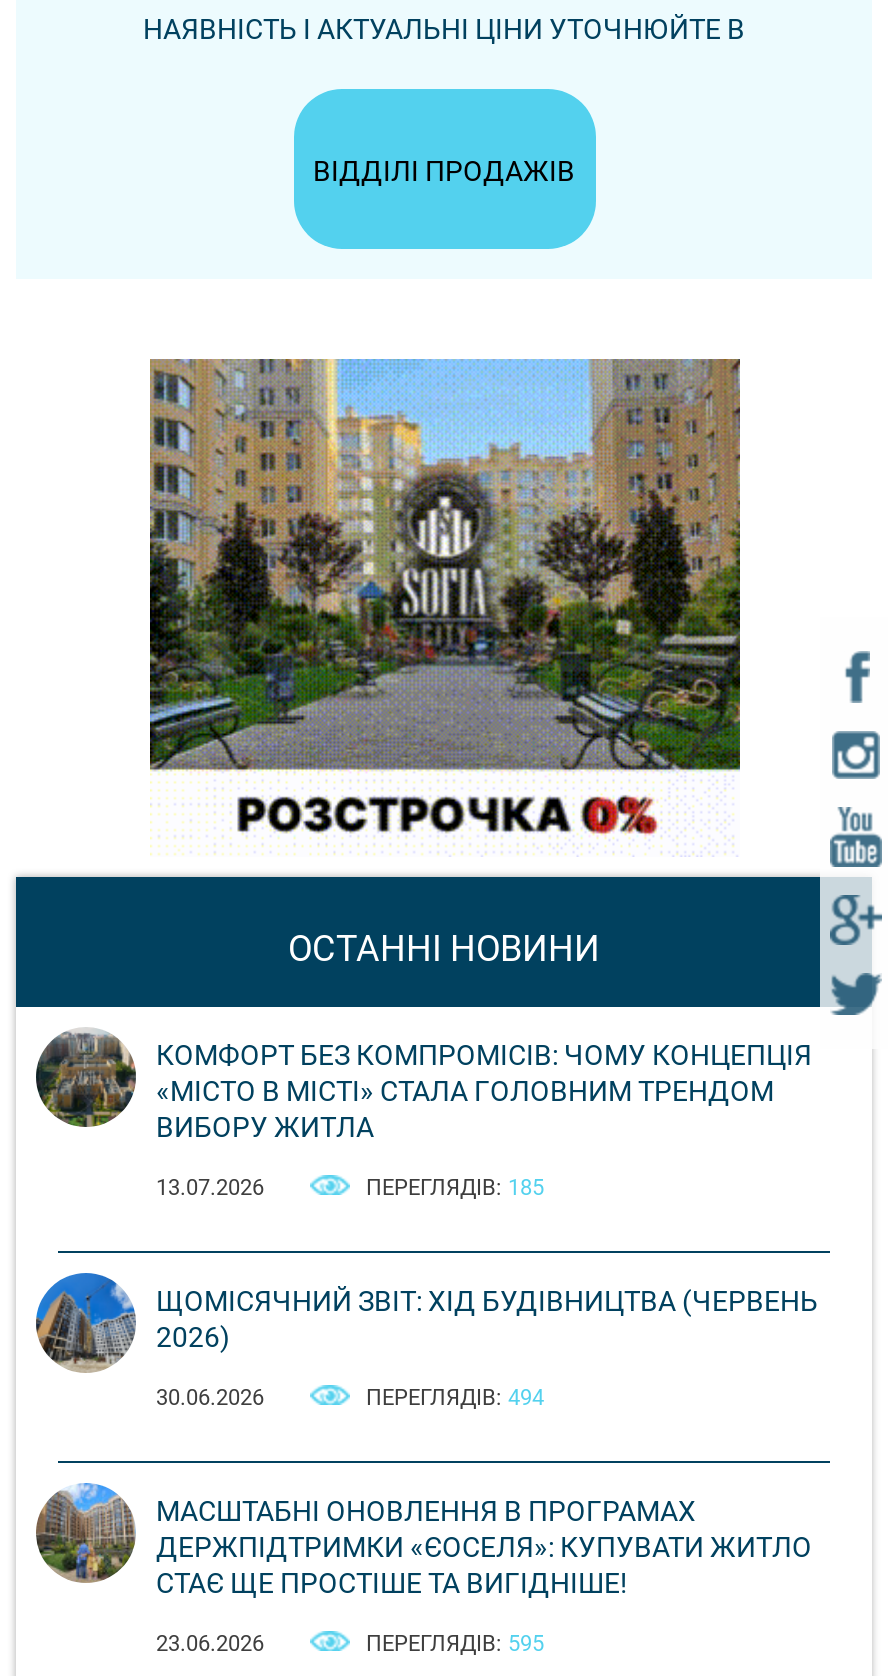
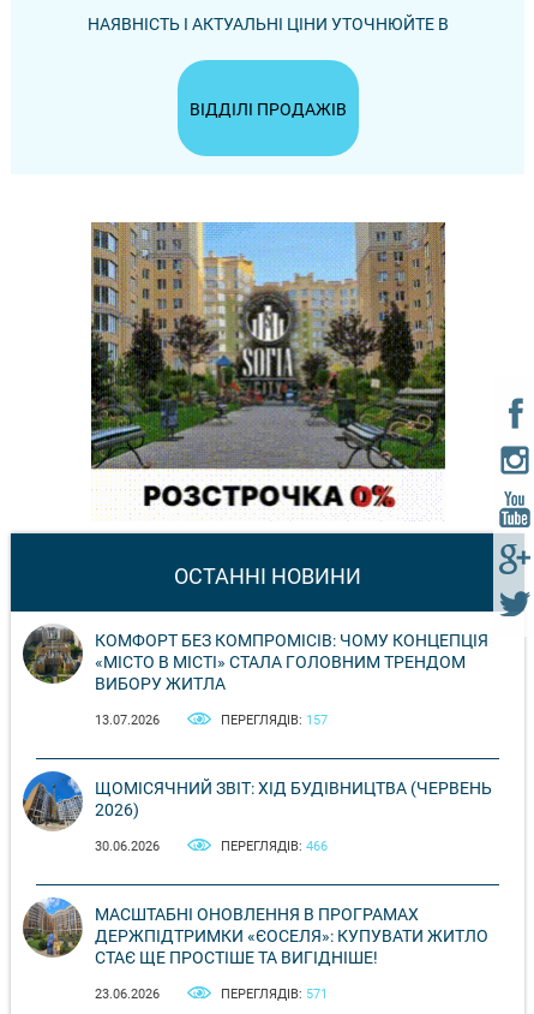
- ПЕРЕГЛЯДІВ: 185
+ ПЕРЕГЛЯДІВ: 157

- ПЕРЕГЛЯДІВ: 494
+ ПЕРЕГЛЯДІВ: 466

- ПЕРЕГЛЯДІВ: 595
+ ПЕРЕГЛЯДІВ: 571
